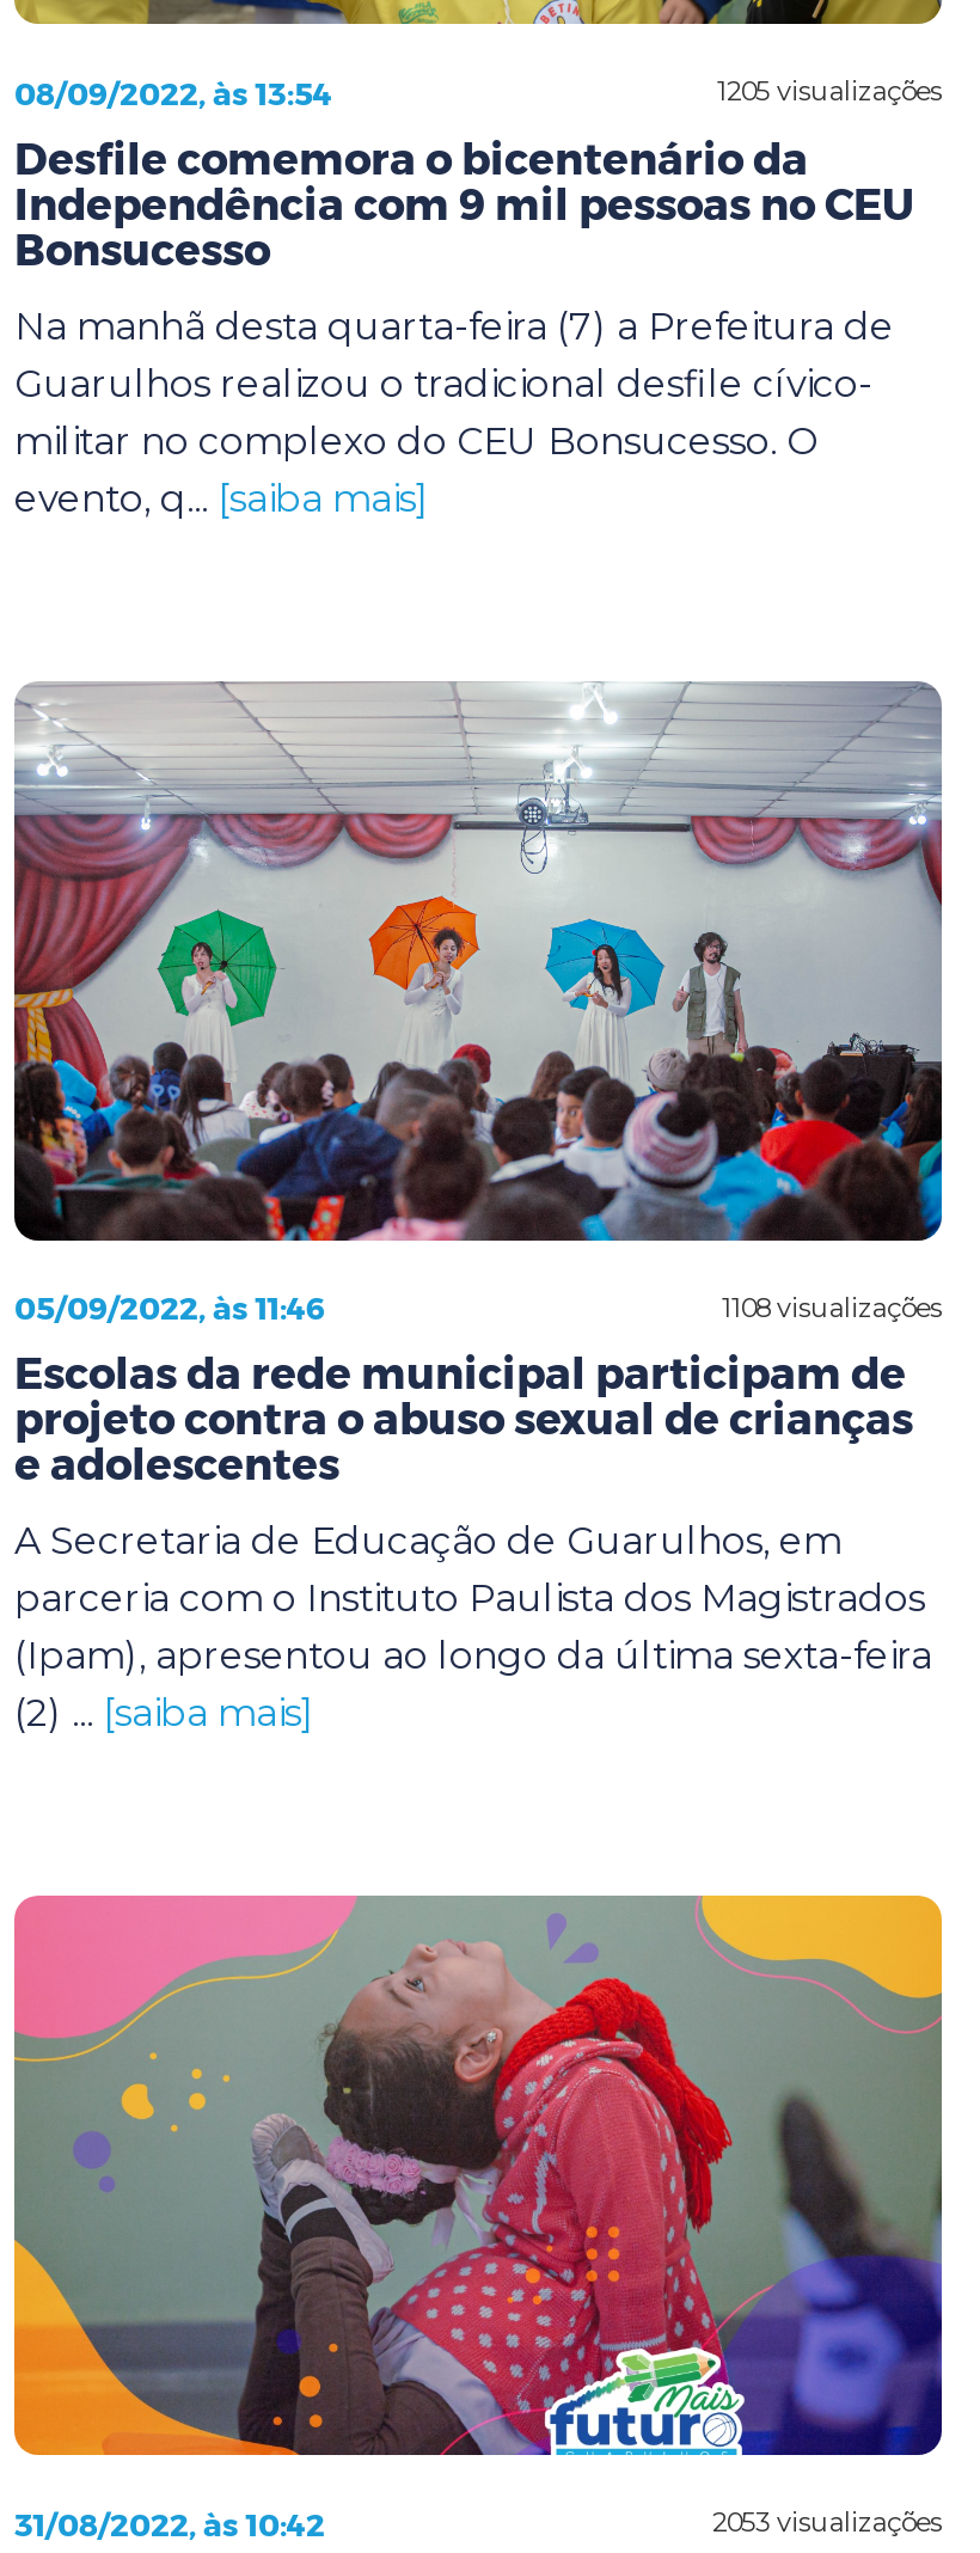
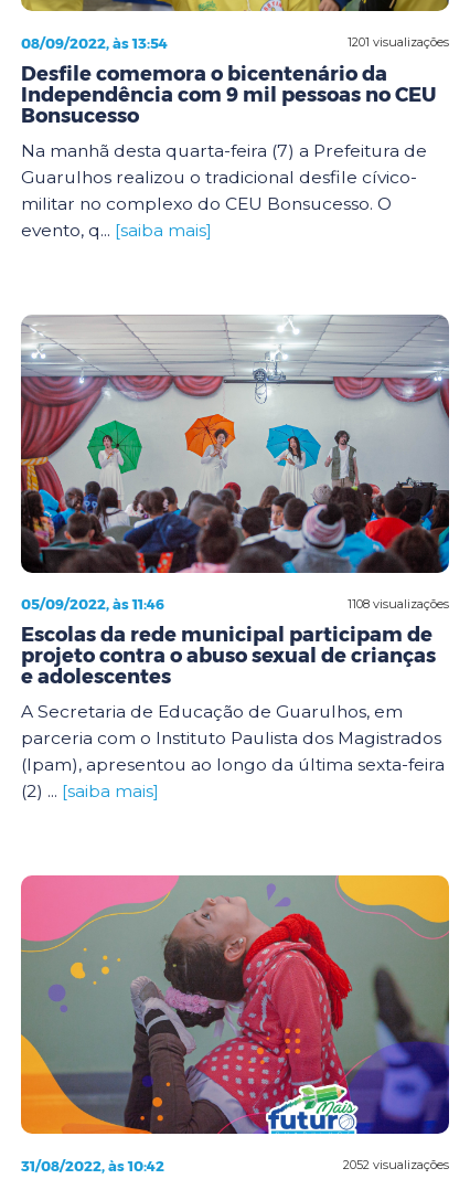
- 1205 visualizações
+ 1201 visualizações

- 2053 visualizações
+ 2052 visualizações
